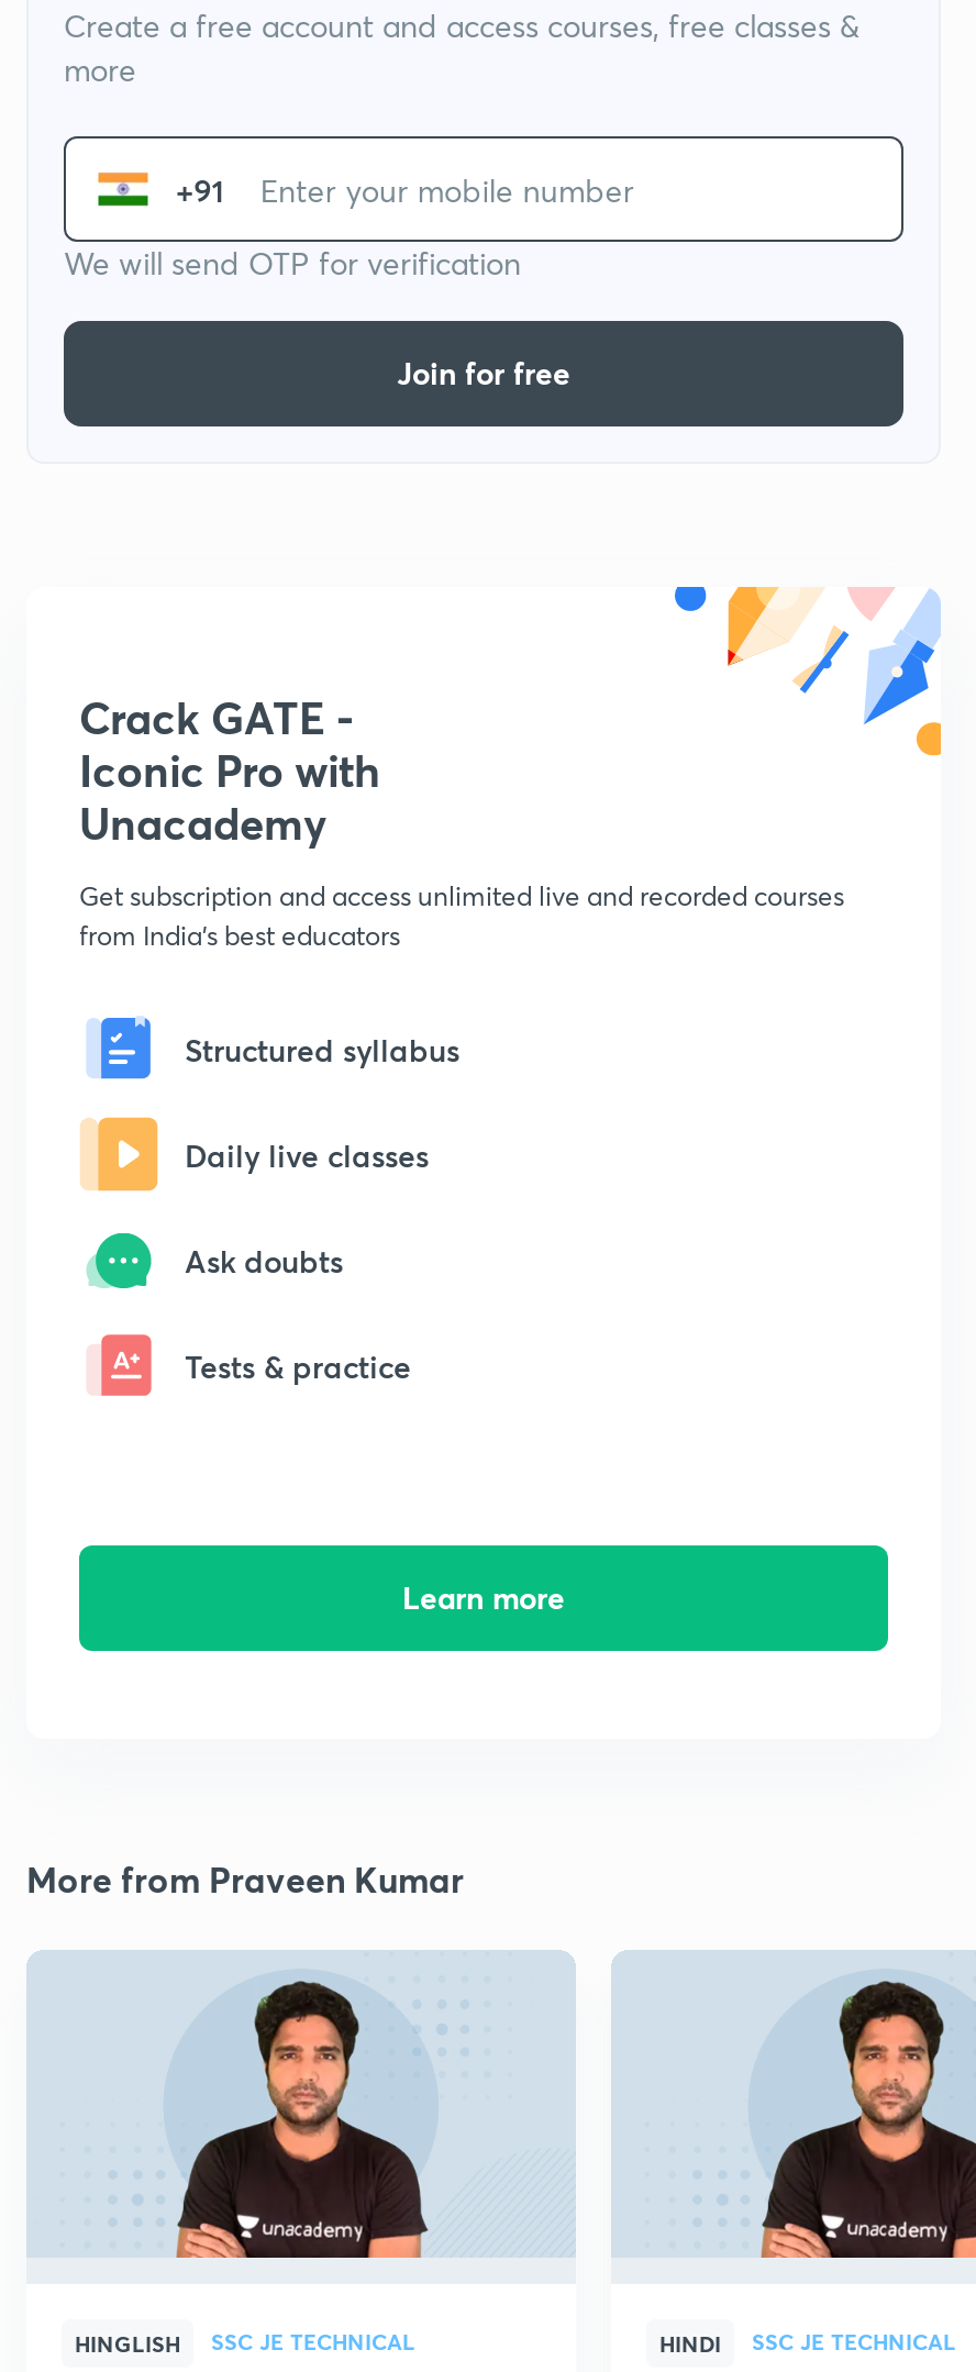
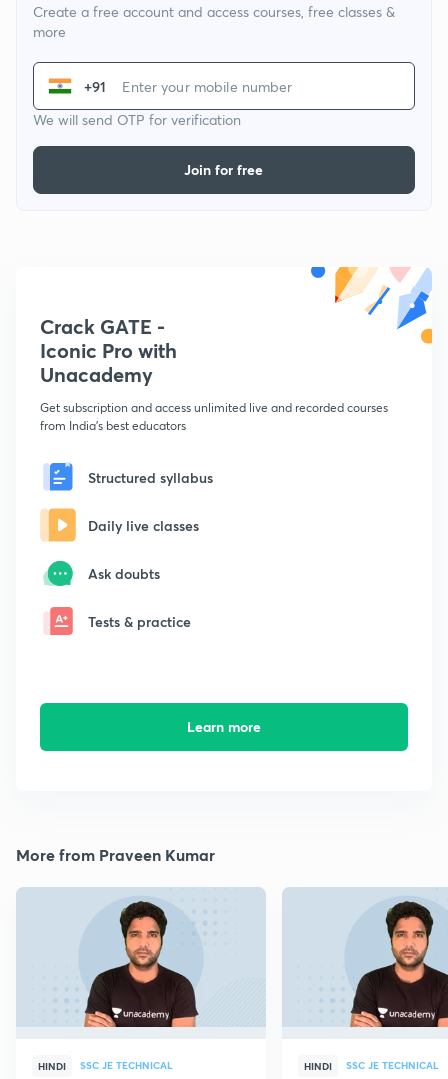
- HINGLISH
+ HINDI
